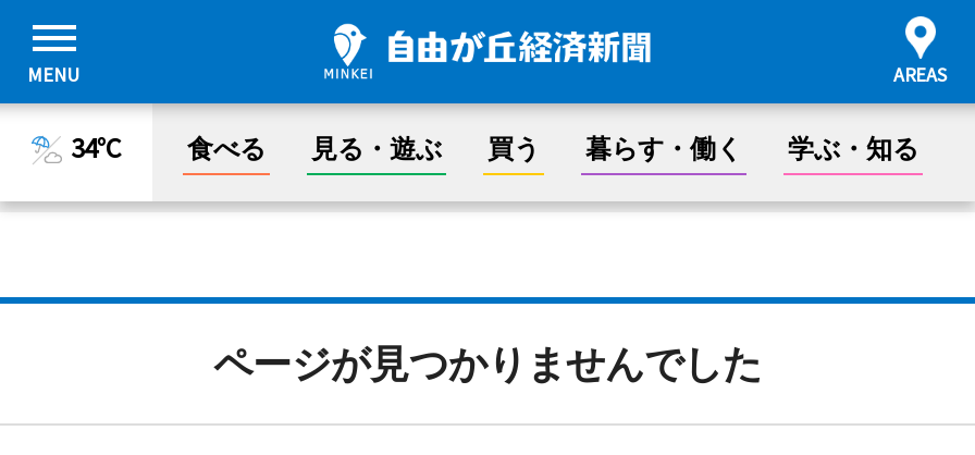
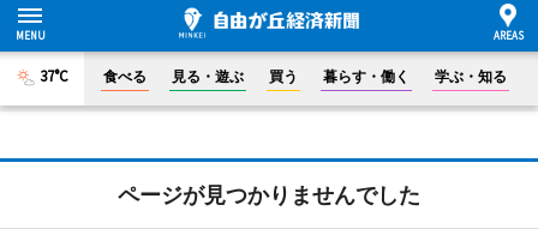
- 34°C 食べる 見る・遊ぶ 買う 暮らす・働く 学ぶ・知る
+ 37°C 食べる 見る・遊ぶ 買う 暮らす・働く 学ぶ・知る
